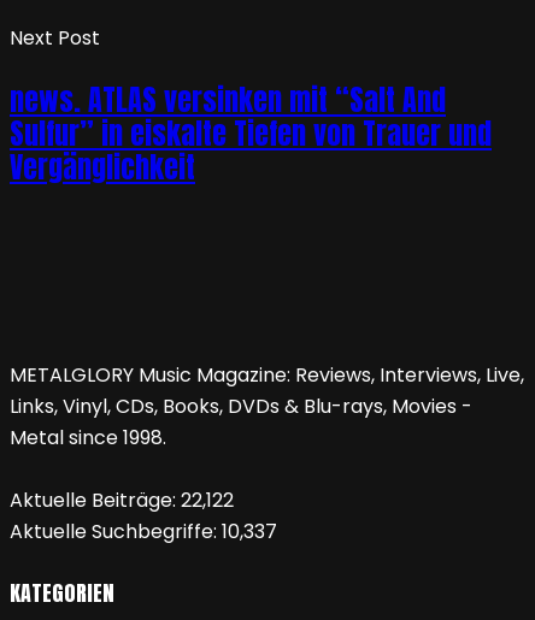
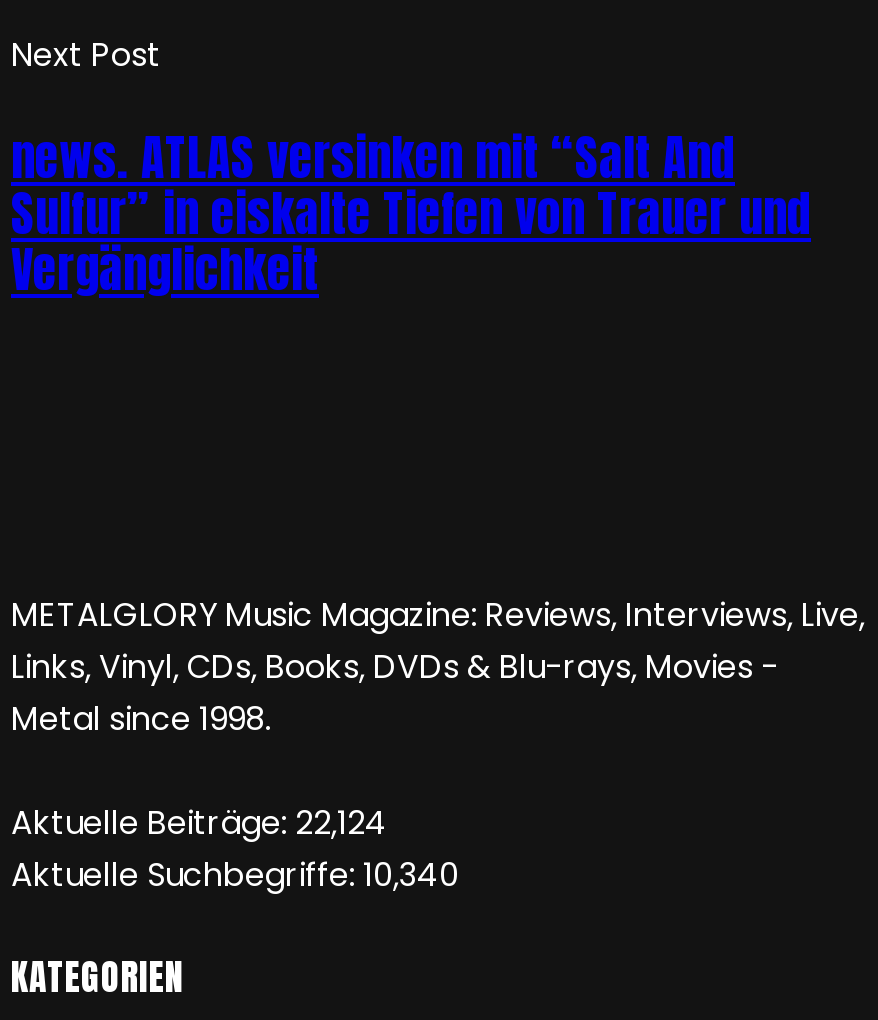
- Aktuelle Beiträge: 22,122
+ Aktuelle Beiträge: 22,124

- Aktuelle Suchbegriffe: 10,337
+ Aktuelle Suchbegriffe: 10,340
